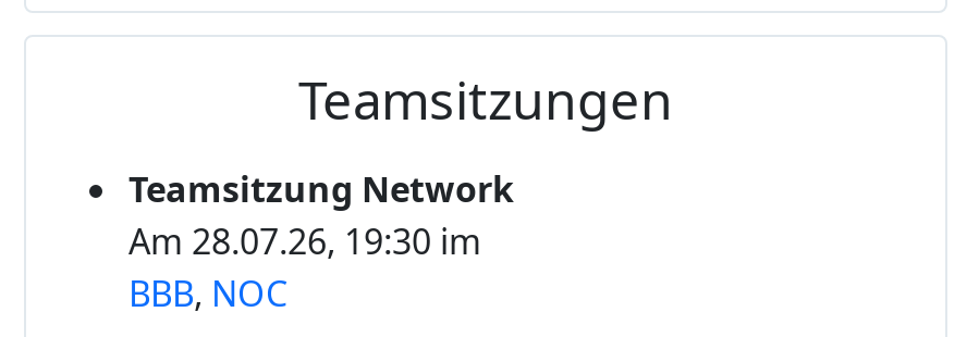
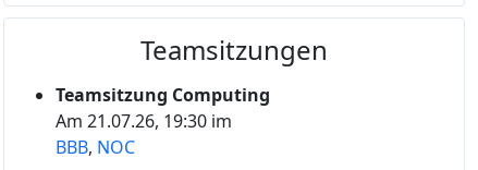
- Teamsitzung Network
+ Teamsitzung Computing

- Am 28.07.26, 19:30 im
+ Am 21.07.26, 19:30 im
